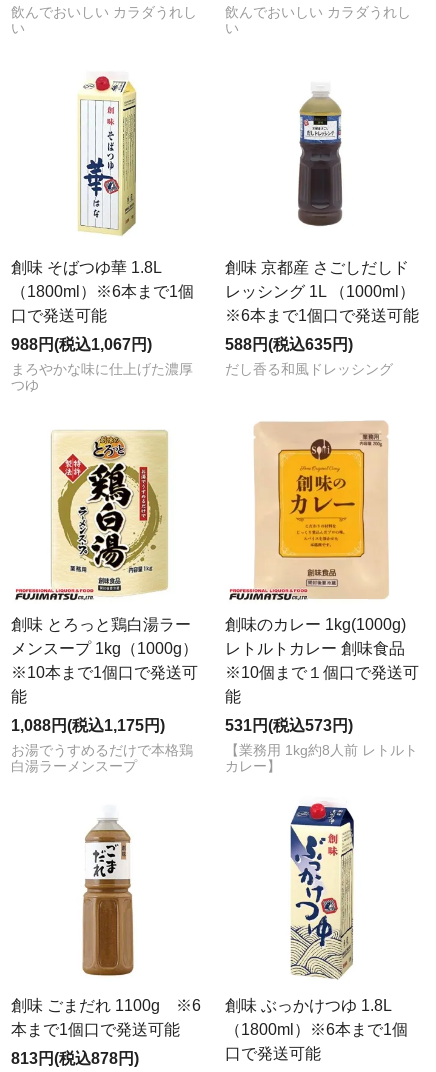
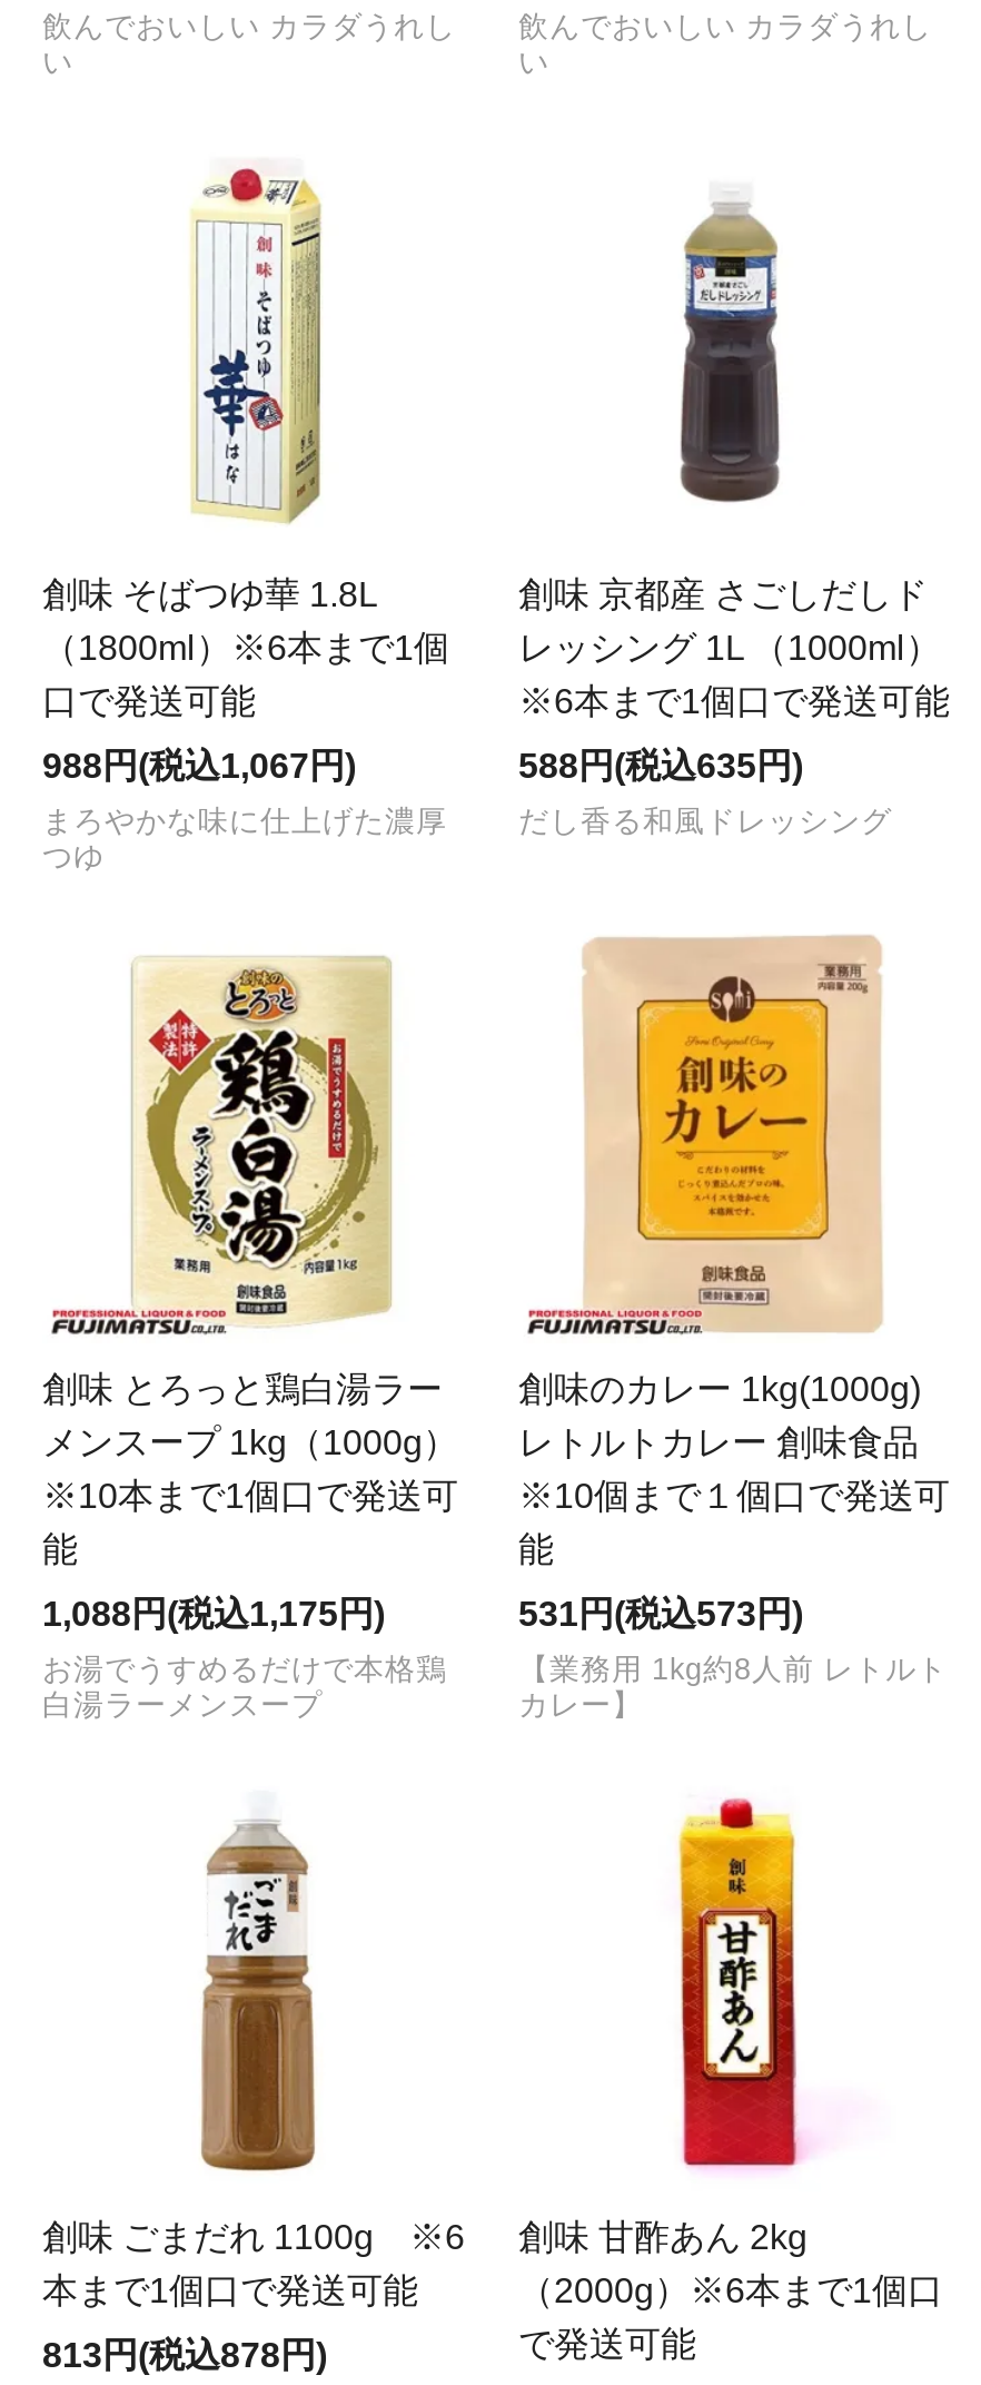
- [image]
- 創味 ぶっかけつゆ 1.8L
- （1800ml）※6本まで1個
- 口で発送可能
+ [image]
+ 創味 甘酢あん 2kg
+ （2000g）※6本まで1個口
+ で発送可能
